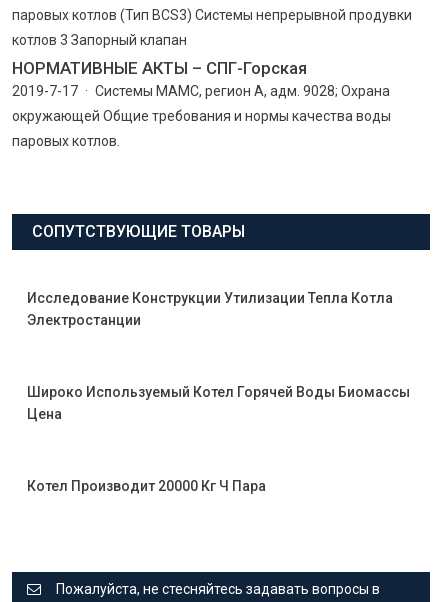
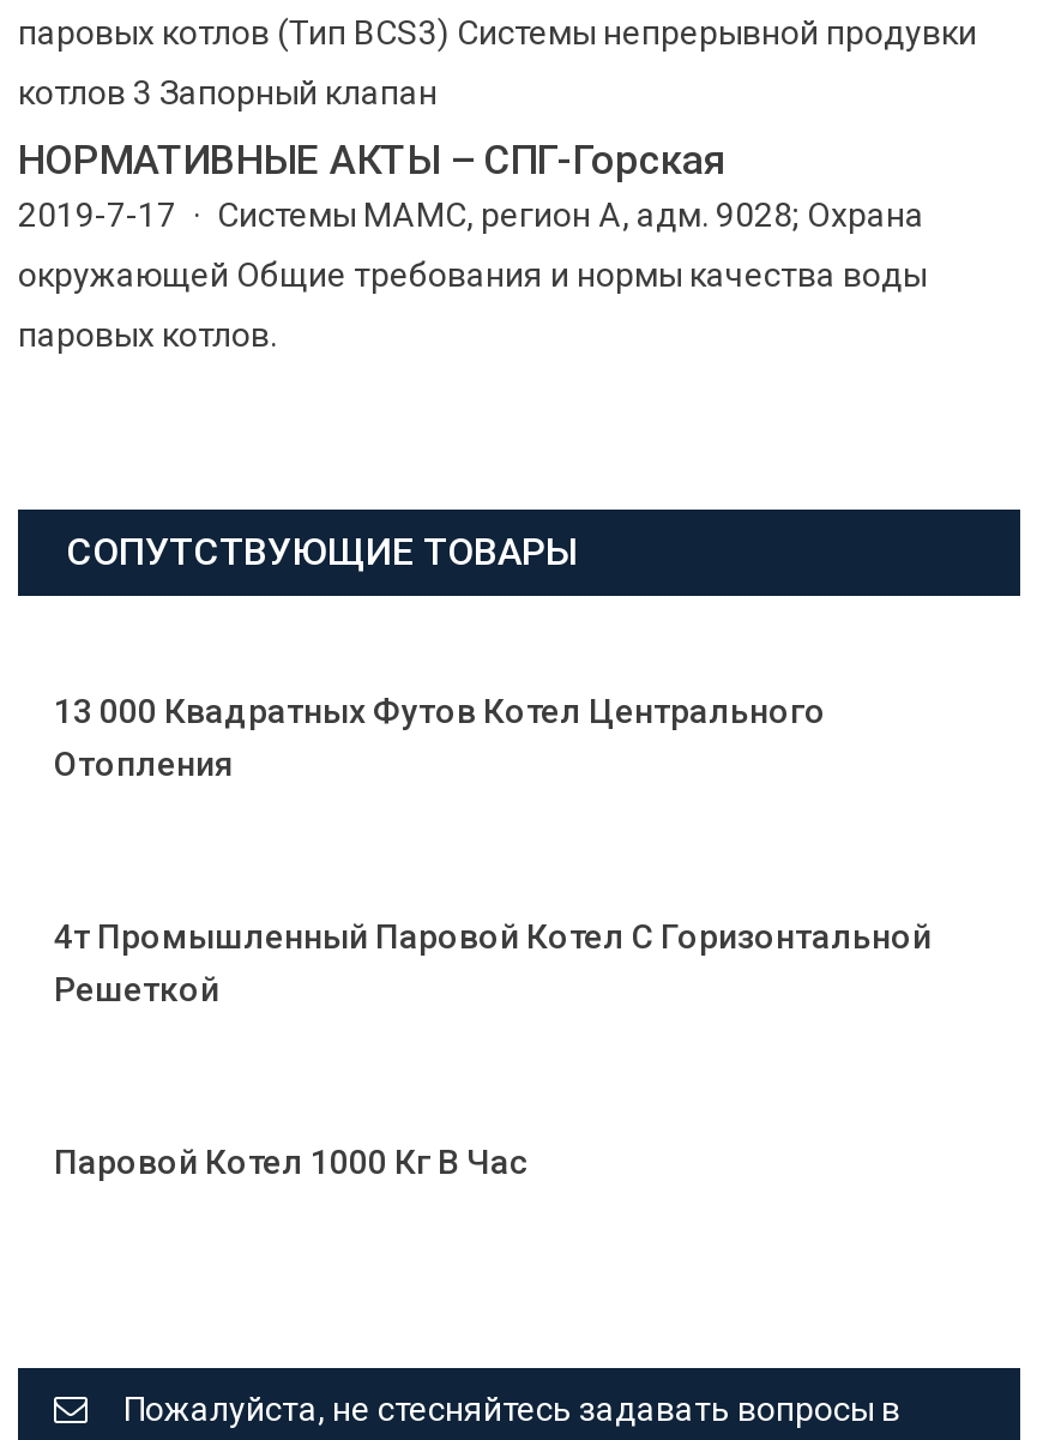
- Исследование Конструкции Утилизации Тепла Котла
- Электростанции
+ 13 000 Квадратных Футов Котел Центрального
+ Отопления

- Широко Используемый Котел Горячей Воды Биомассы
- Цена
+ 4т Промышленный Паровой Котел С Горизонтальной
+ Решеткой

- Котел Производит 20000 Кг Ч Пара
+ Паровой Котел 1000 Кг В Час
